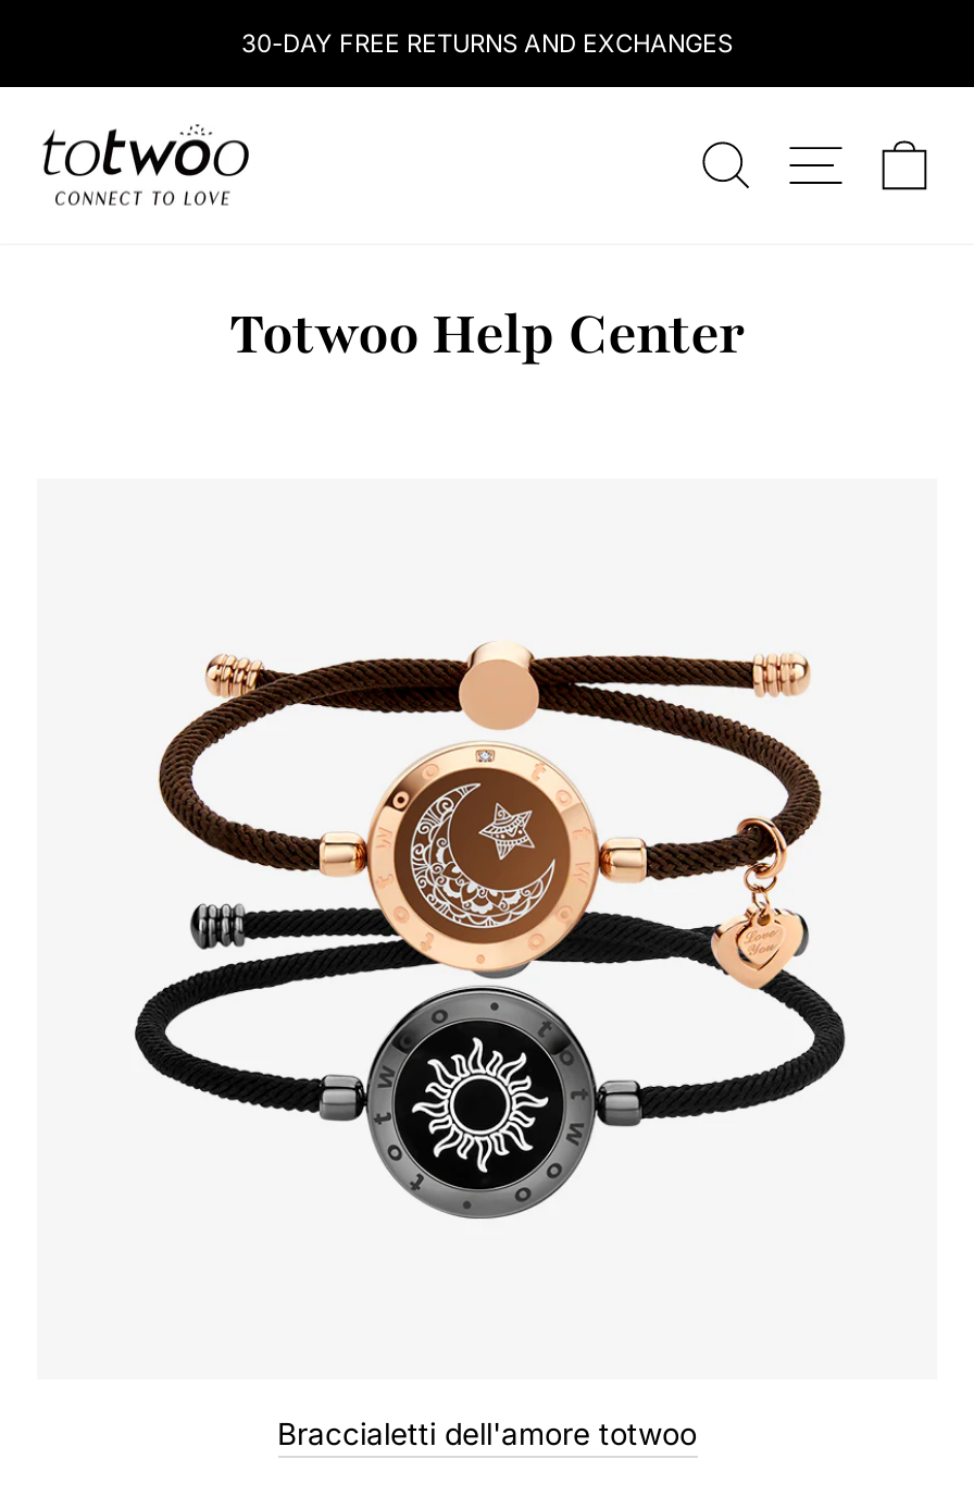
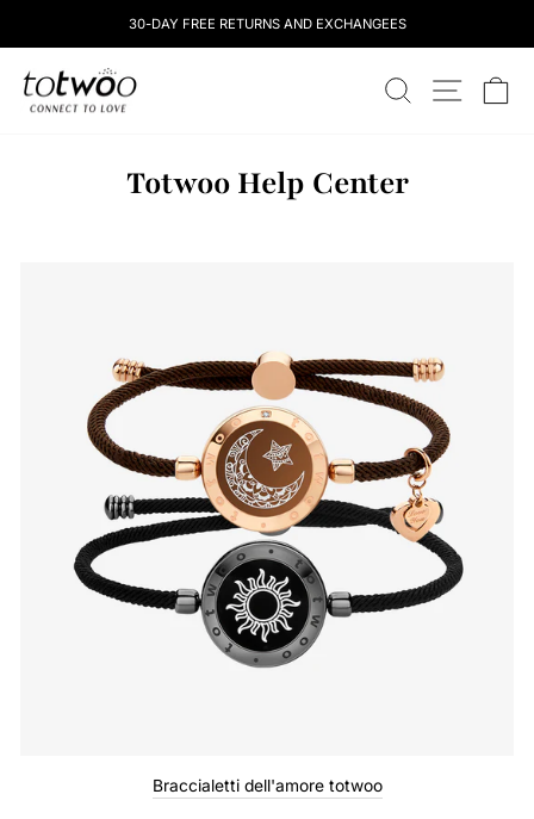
- 30-DAY FREE RETURNS AND EXCHANGES
+ 30-DAY FREE RETURNS AND EXCHANGEES
